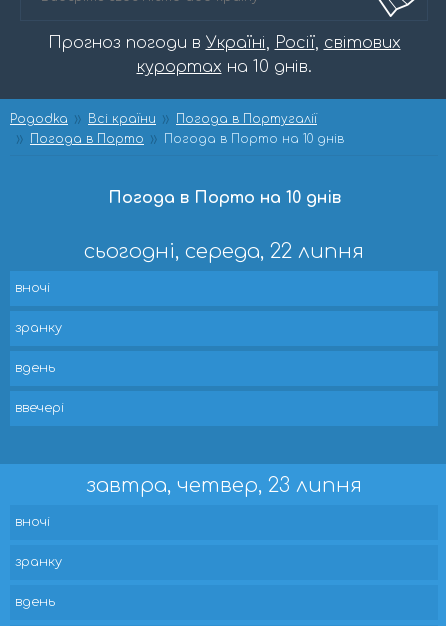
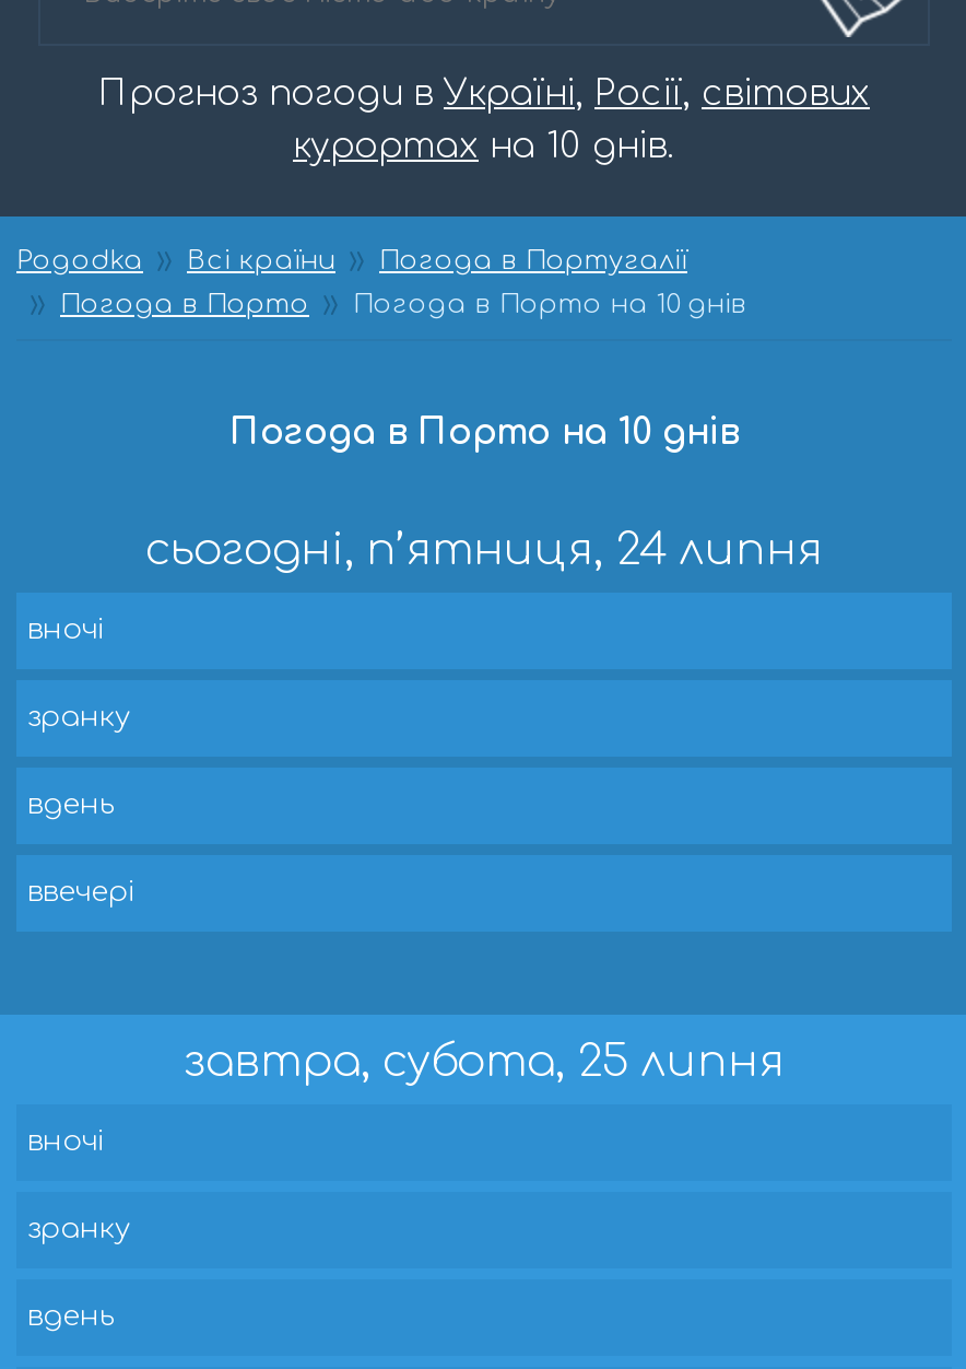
- сьогодні, середа, 22 липня
+ сьогодні, п’ятниця, 24 липня

- завтра, четвер, 23 липня
+ завтра, субота, 25 липня
